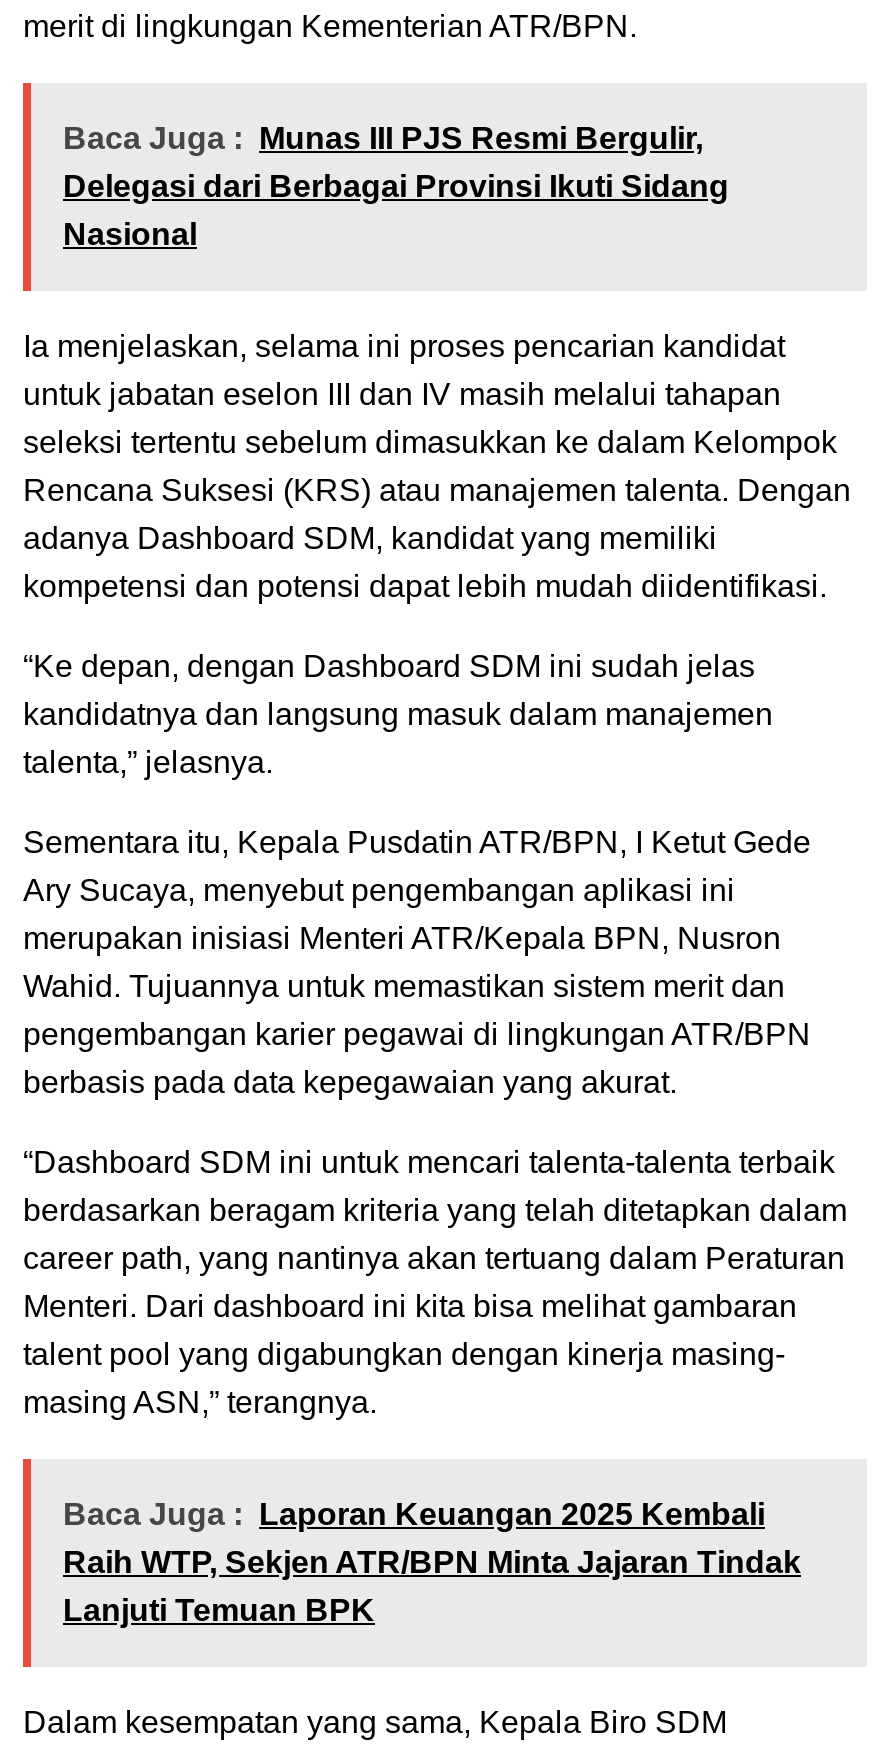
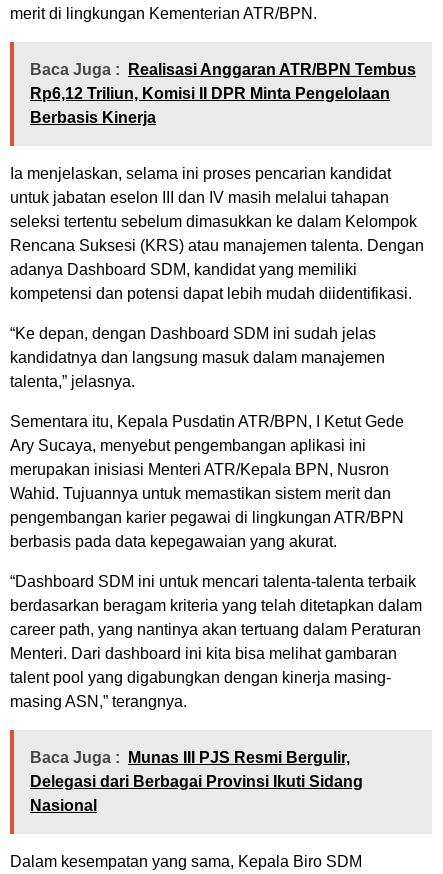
+ Baca Juga : Realisasi Anggaran ATR/BPN Tembus
+ Rp6,12 Triliun, Komisi II DPR Minta Pengelolaan
+ Berbasis Kinerja

moved down: Baca Juga : Munas III PJS Resmi Bergulir, | Delegasi dari Berbagai Provinsi Ikuti Sidang | Nasional

- Baca Juga : Laporan Keuangan 2025 Kembali
- Raih WTP, Sekjen ATR/BPN Minta Jajaran Tindak
- Lanjuti Temuan BPK
